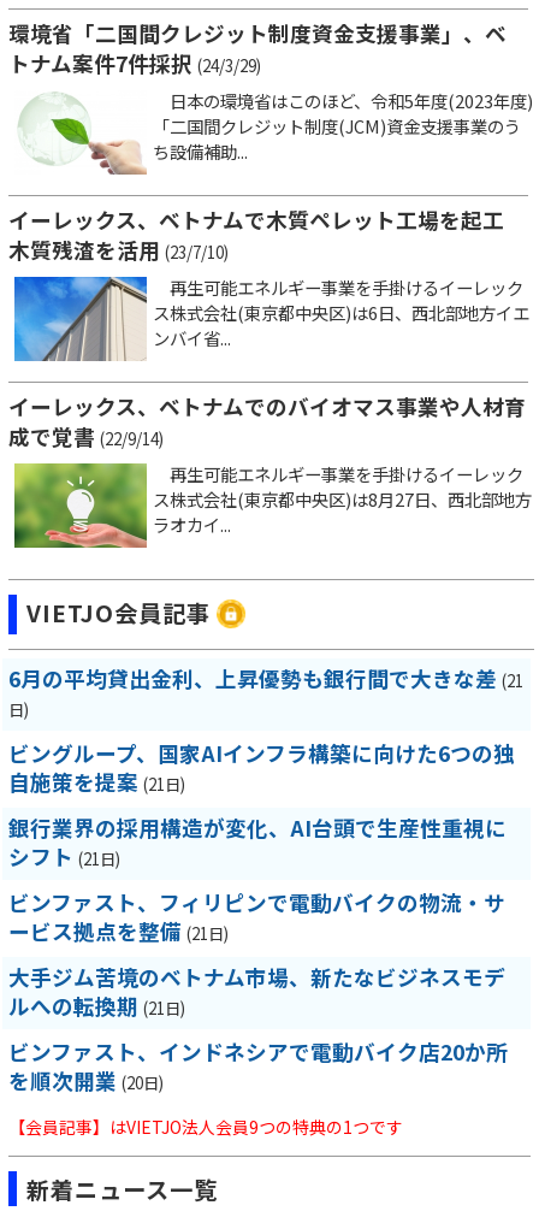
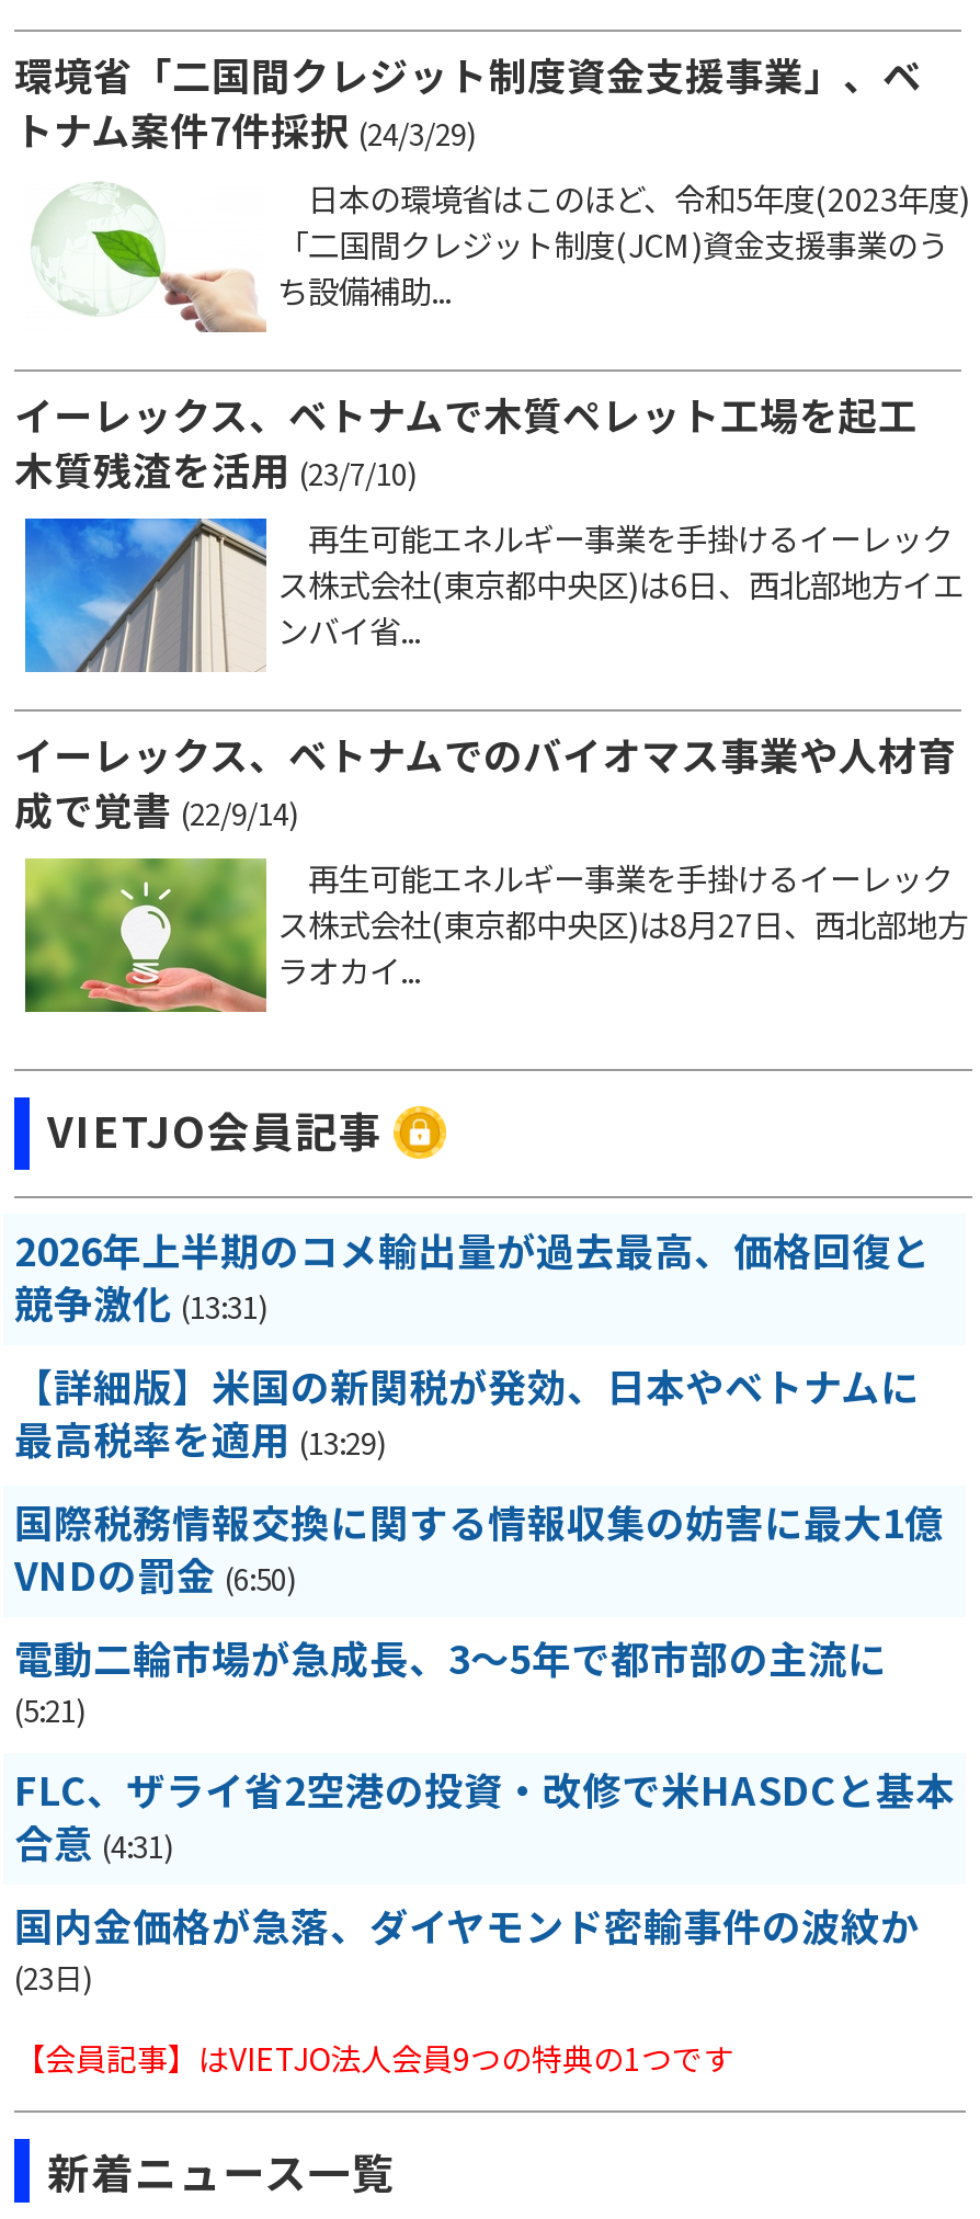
- 6月の平均貸出金利、上昇優勢も銀行間で大きな差 (21
- 日)
+ 2026年上半期のコメ輸出量が過去最高、価格回復と
+ 競争激化 (13:31)

- ビングループ、国家AIインフラ構築に向けた6つの独
- 自施策を提案 (21日)
+ 【詳細版】米国の新関税が発効、日本やベトナムに
+ 最高税率を適用 (13:29)

- 銀行業界の採用構造が変化、AI台頭で生産性重視に
- シフト (21日)
+ 国際税務情報交換に関する情報収集の妨害に最大1億
+ VNDの罰金 (6:50)

- ビンファスト、フィリピンで電動バイクの物流・サ
- ービス拠点を整備 (21日)
+ 電動二輪市場が急成長、3～5年で都市部の主流に
+ (5:21)

- 大手ジム苦境のベトナム市場、新たなビジネスモデ
- ルへの転換期 (21日)
+ FLC、ザライ省2空港の投資・改修で米HASDCと基本
+ 合意 (4:31)

- ビンファスト、インドネシアで電動バイク店20か所
- を順次開業 (20日)
+ 国内金価格が急落、ダイヤモンド密輸事件の波紋か
+ (23日)
